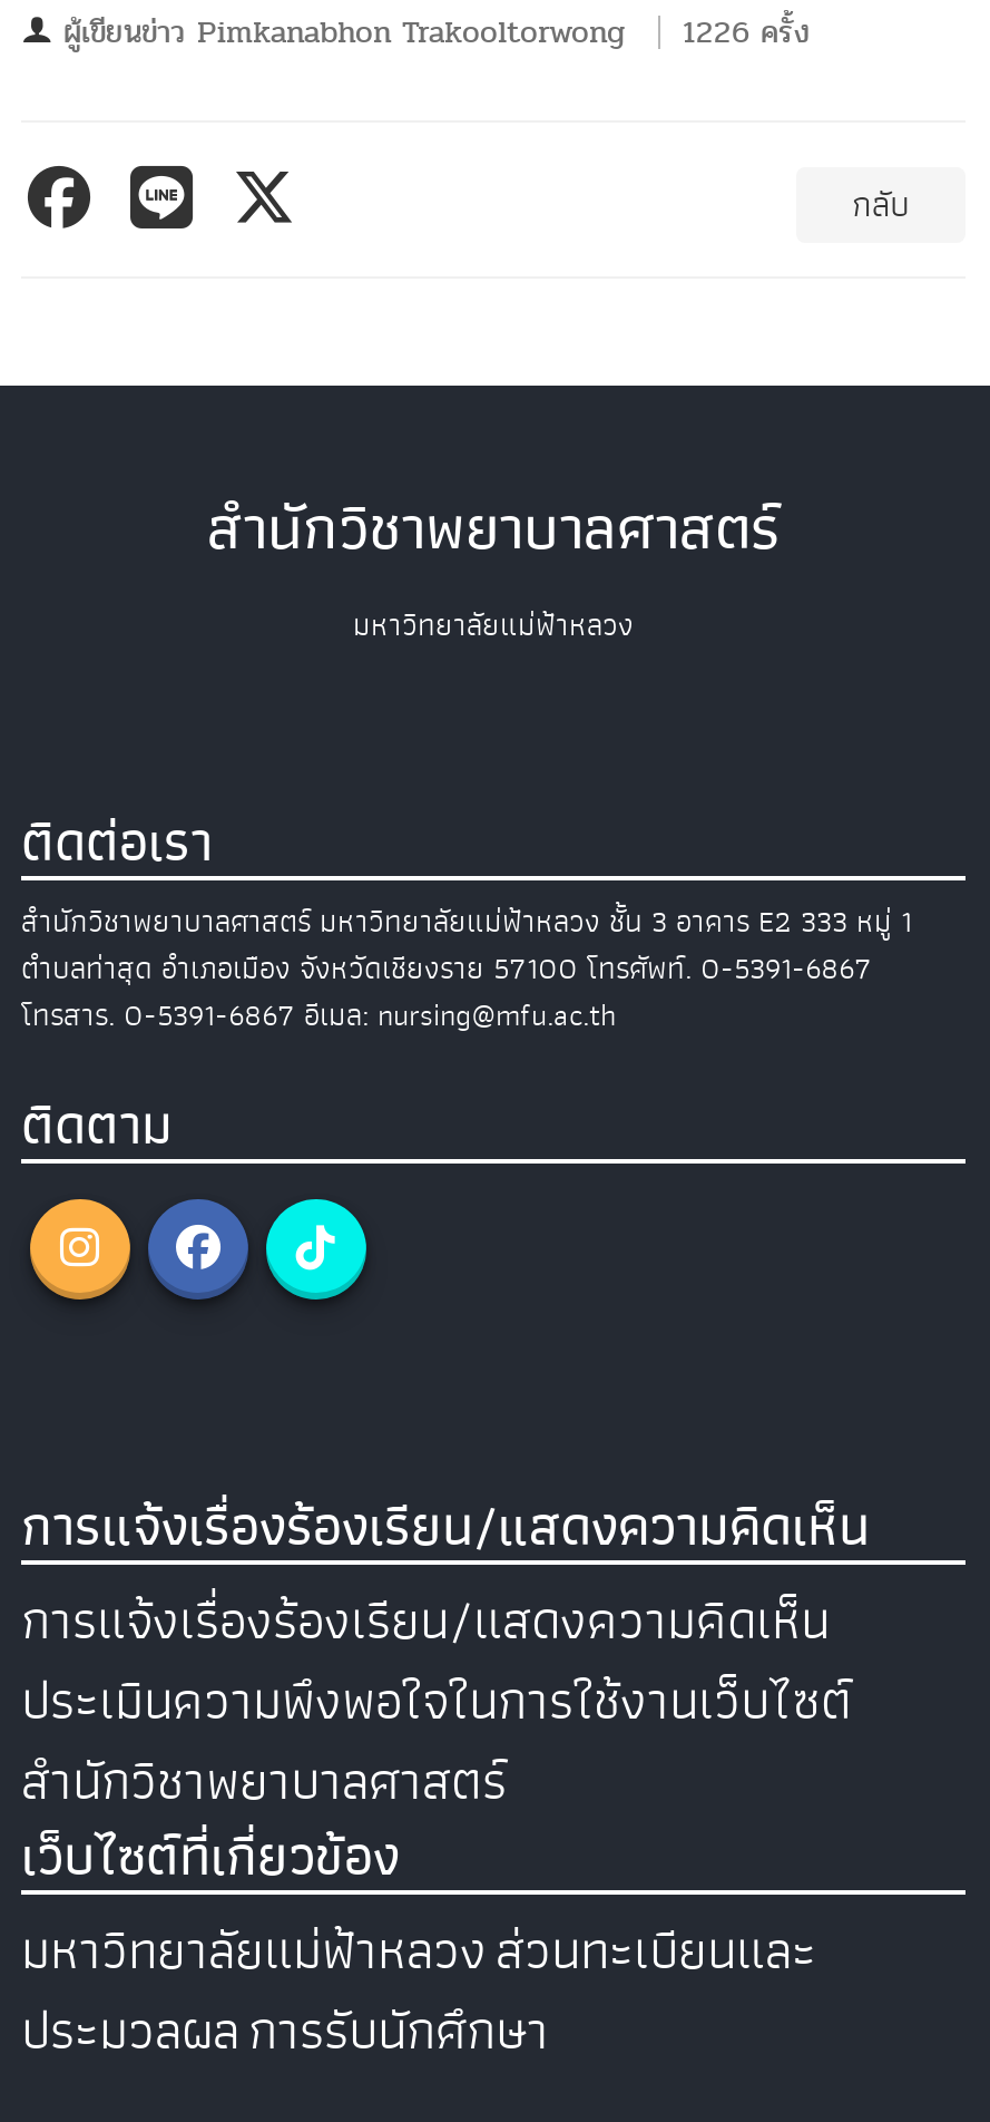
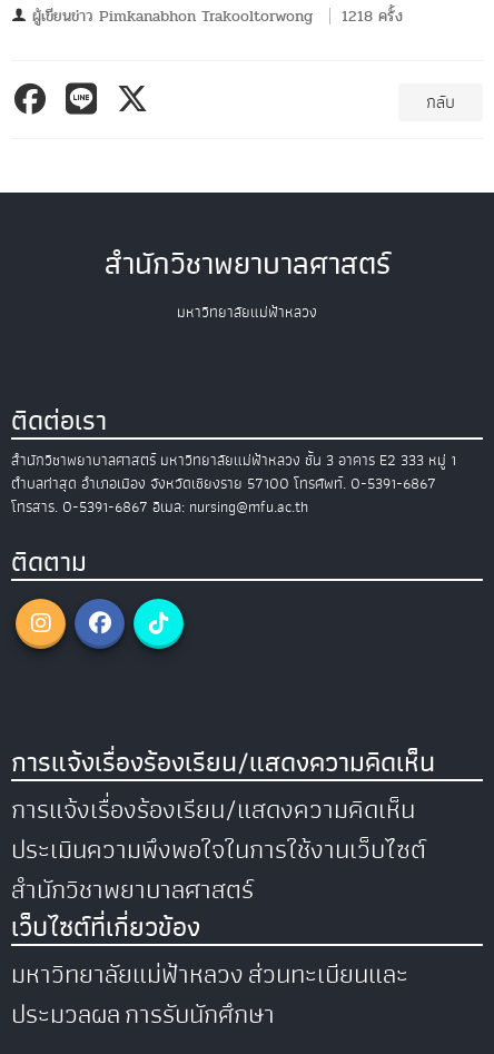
- ผู้เขียนข่าวPimkanabhon Trakooltorwong 1226 ครั้ง
+ ผู้เขียนข่าวPimkanabhon Trakooltorwong 1218 ครั้ง
